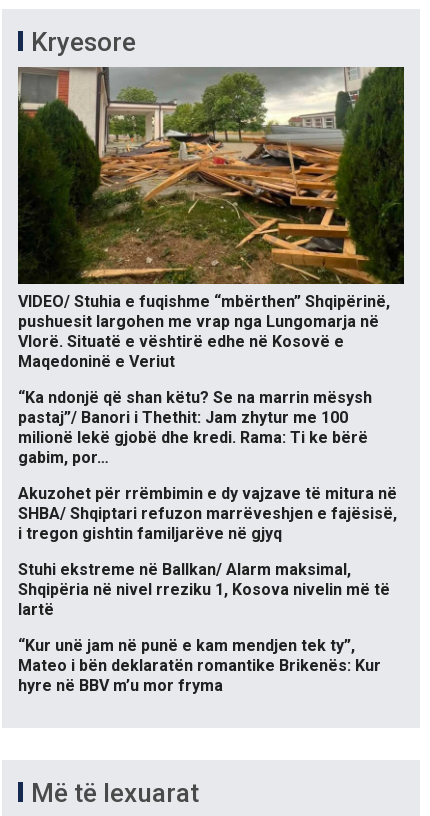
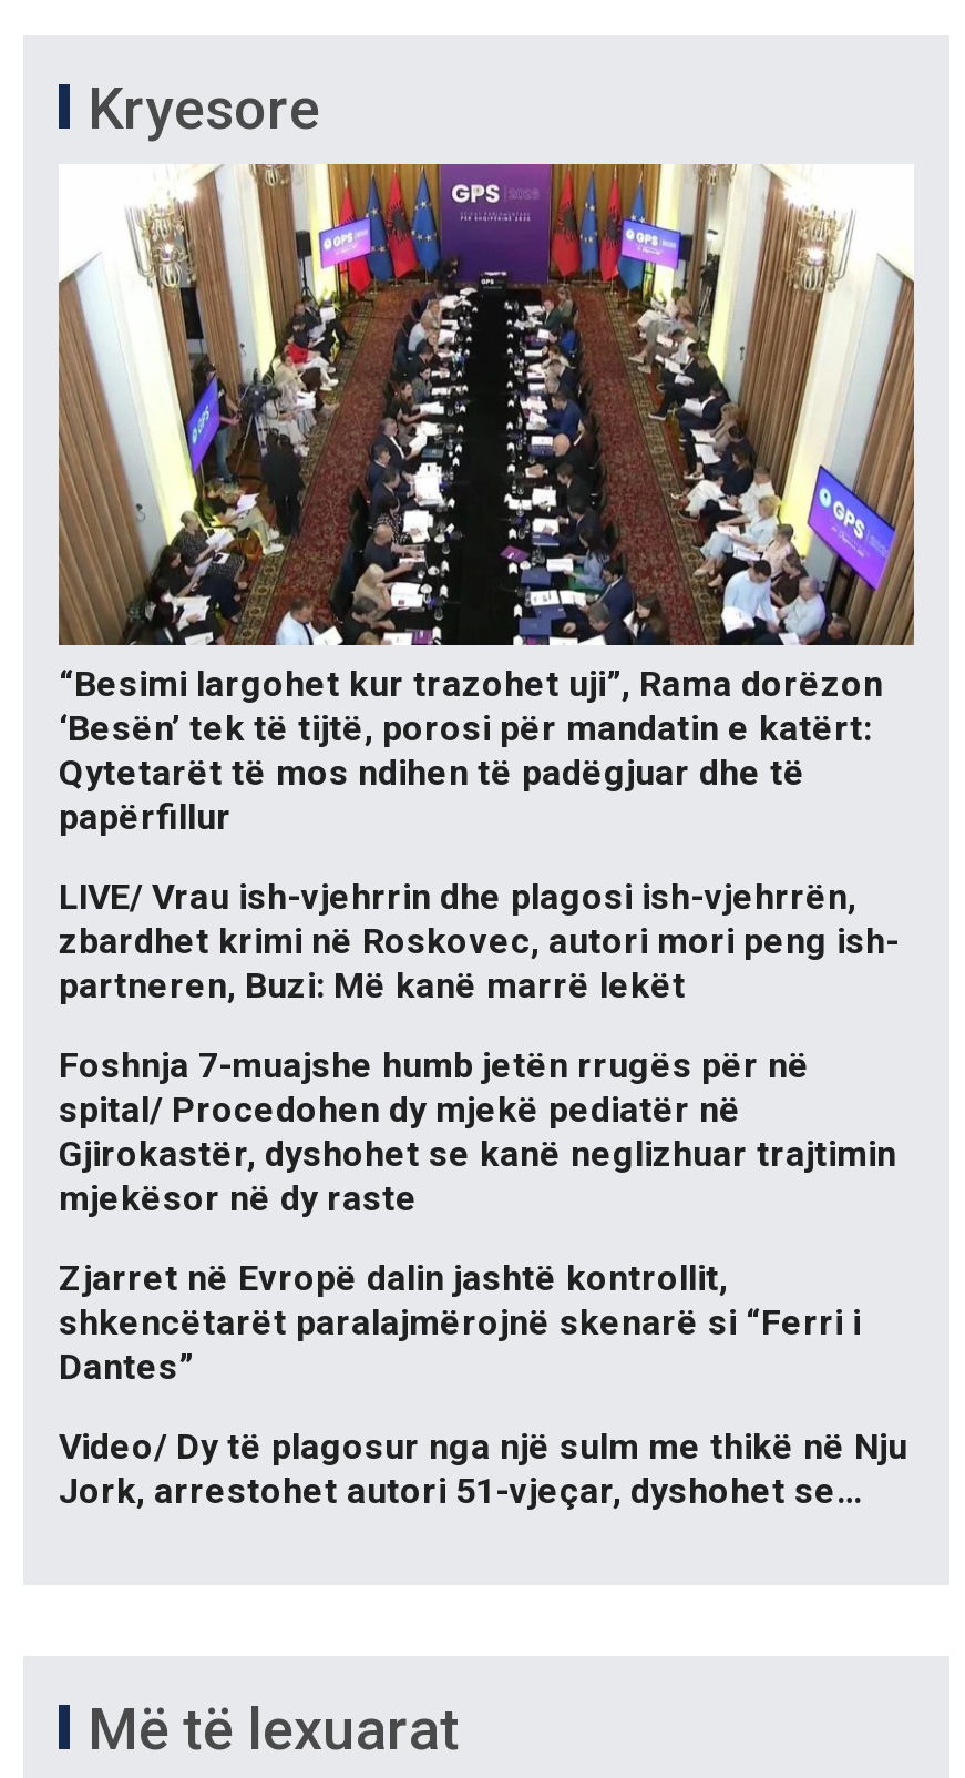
- [image]
- VIDEO/ Stuhia e fuqishme “mbërthen” Shqipërinë,
- pushuesit largohen me vrap nga Lungomarja në
- Vlorë. Situatë e vështirë edhe në Kosovë e
- Maqedoninë e Veriut
+ [image]
+ “Besimi largohet kur trazohet uji”, Rama dorëzon
+ ‘Besën’ tek të tijtë, porosi për mandatin e katërt:
+ Qytetarët të mos ndihen të padëgjuar dhe të
+ papërfillur

- “Ka ndonjë që shan këtu? Se na marrin mësysh
- pastaj”/ Banori i Thethit: Jam zhytur me 100
- milionë lekë gjobë dhe kredi. Rama: Ti ke bërë
- gabim, por…
+ LIVE/ Vrau ish-vjehrrin dhe plagosi ish-vjehrrën,
+ zbardhet krimi në Roskovec, autori mori peng ish-
+ partneren, Buzi: Më kanë marrë lekët

- Akuzohet për rrëmbimin e dy vajzave të mitura në
- SHBA/ Shqiptari refuzon marrëveshjen e fajësisë,
- i tregon gishtin familjarëve në gjyq
+ Foshnja 7-muajshe humb jetën rrugës për në
+ spital/ Procedohen dy mjekë pediatër në
+ Gjirokastër, dyshohet se kanë neglizhuar trajtimin
+ mjekësor në dy raste

- Stuhi ekstreme në Ballkan/ Alarm maksimal,
- Shqipëria në nivel rreziku 1, Kosova nivelin më të
- lartë
+ Zjarret në Evropë dalin jashtë kontrollit,
+ shkencëtarët paralajmërojnë skenarë si “Ferri i
+ Dantes”

- “Kur unë jam në punë e kam mendjen tek ty”,
- Mateo i bën deklaratën romantike Brikenës: Kur
- hyre në BBV m’u mor fryma
+ Video/ Dy të plagosur nga një sulm me thikë në Nju
+ Jork, arrestohet autori 51-vjeçar, dyshohet se…
